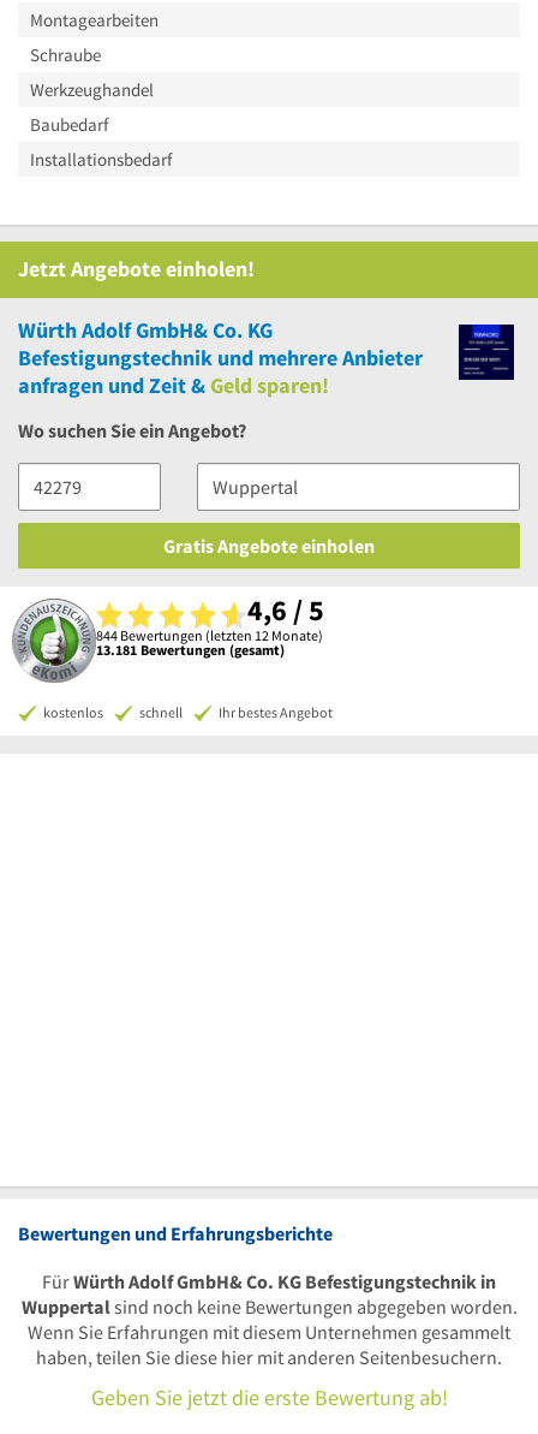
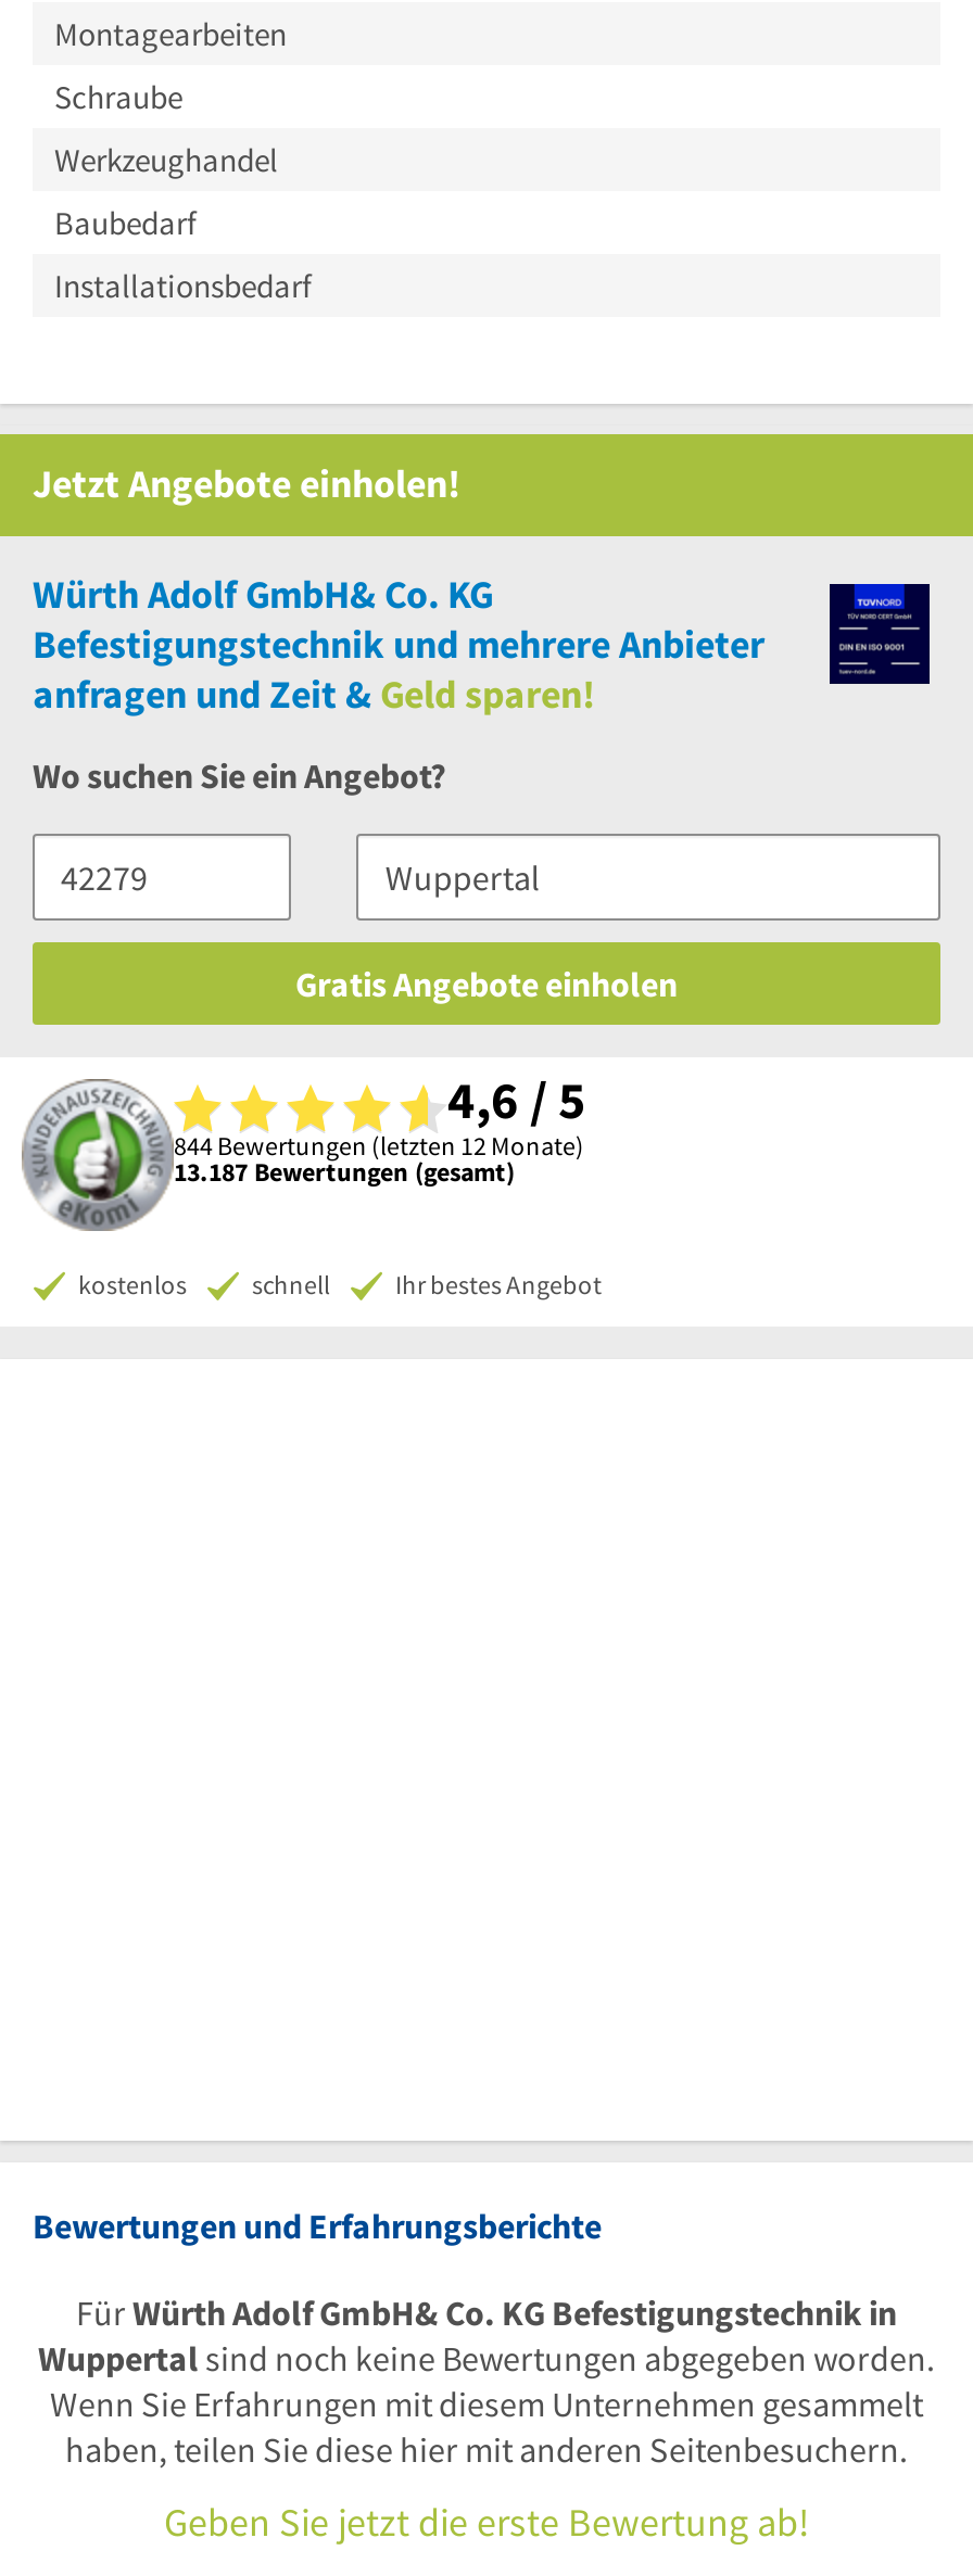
- 13.181 Bewertungen (gesamt)
+ 13.187 Bewertungen (gesamt)
